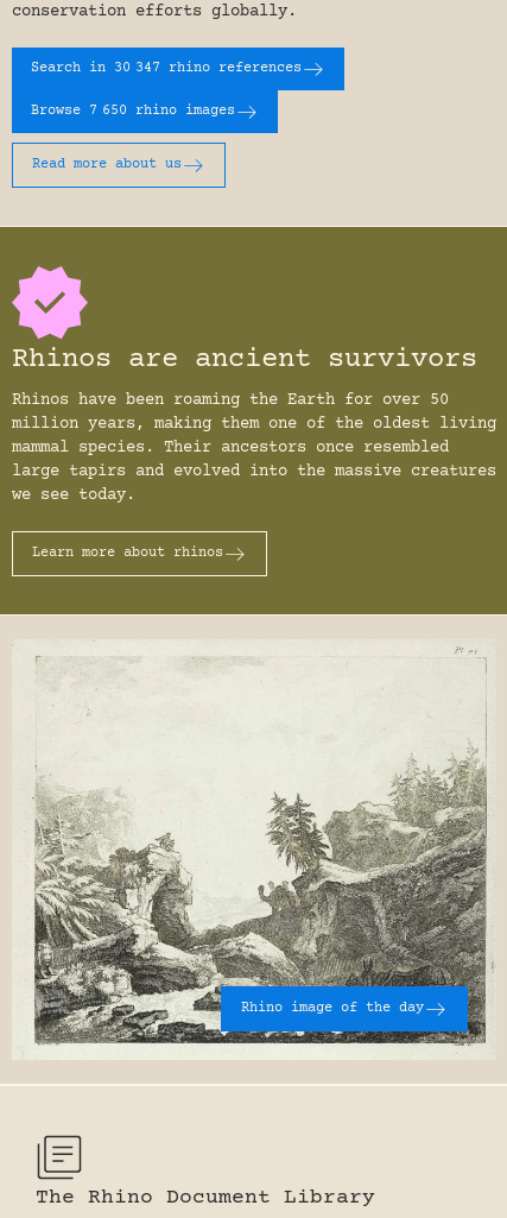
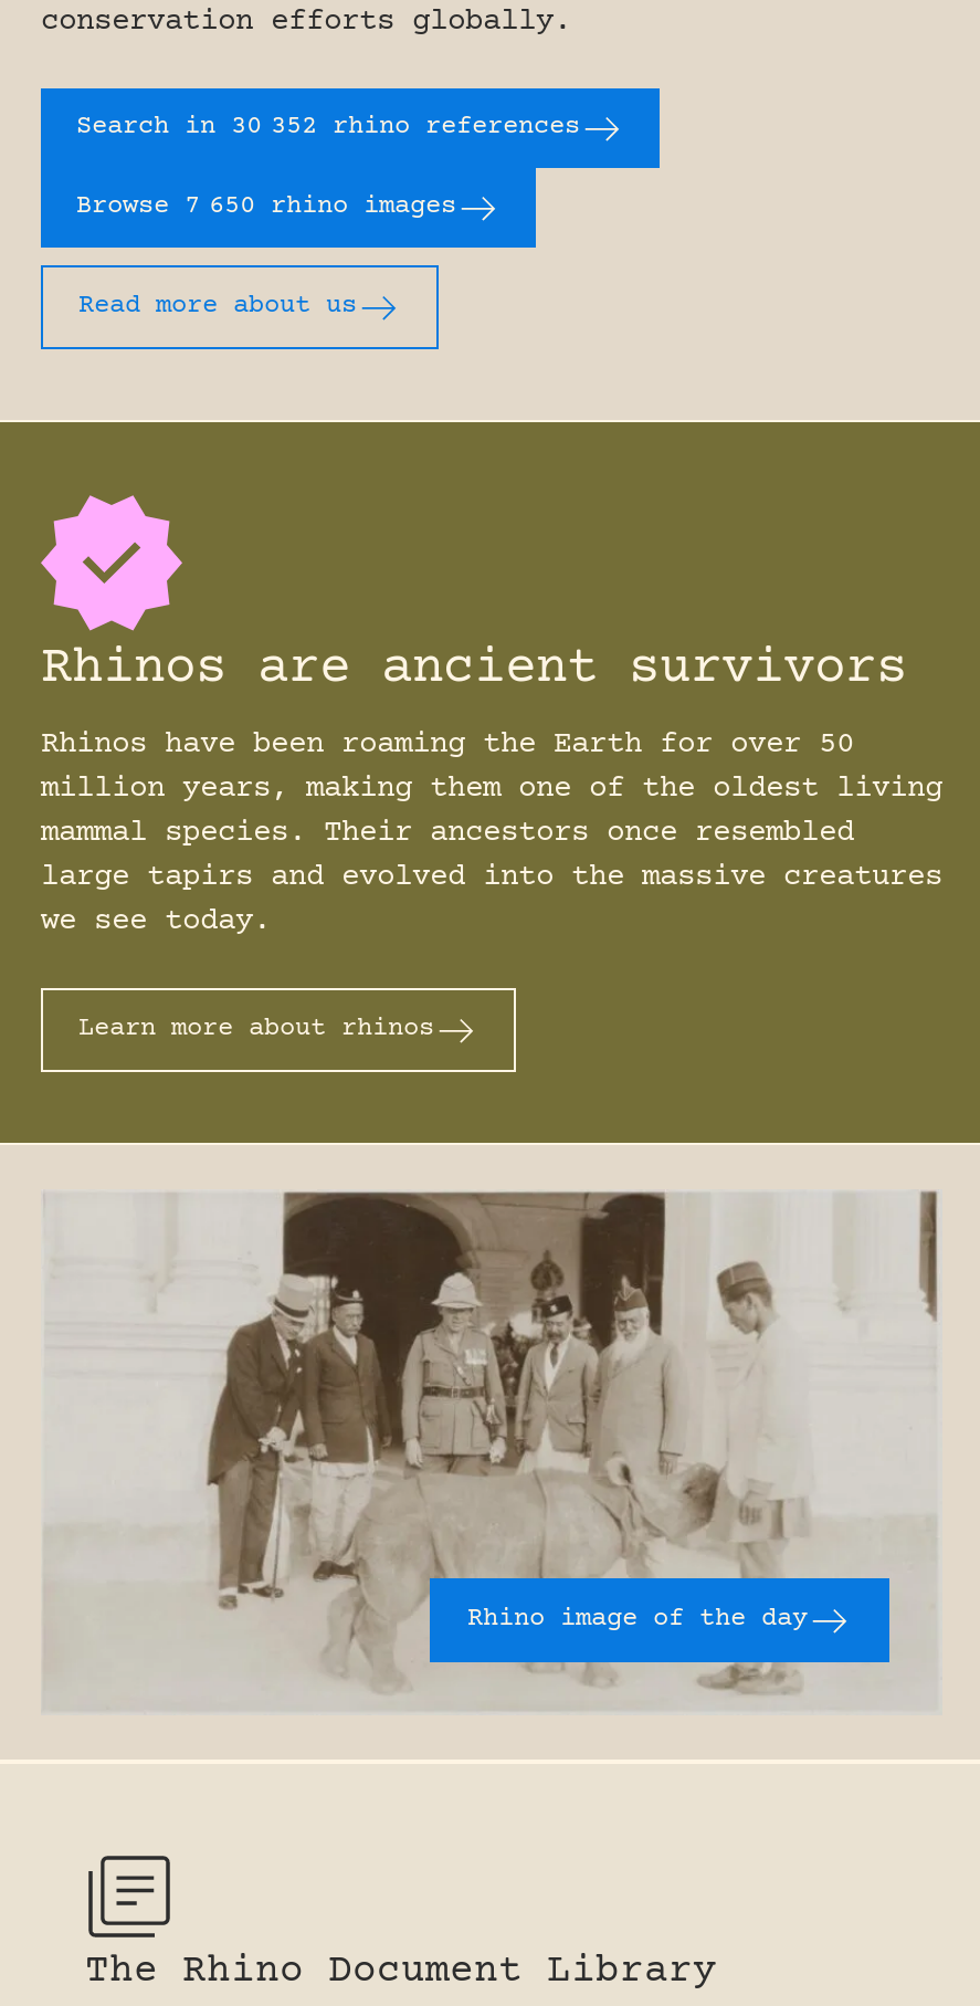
- Search in 30 347 rhino references
+ Search in 30 352 rhino references

- [image]
+ [image]
